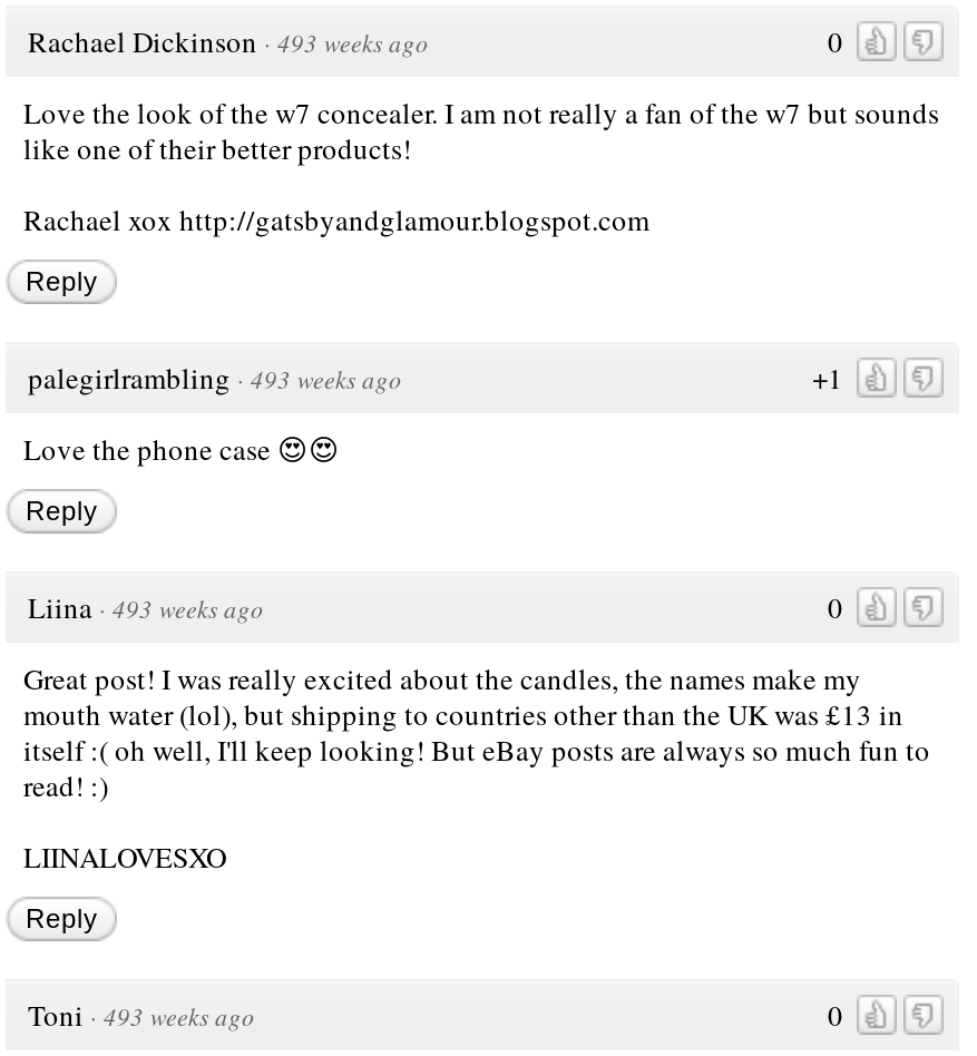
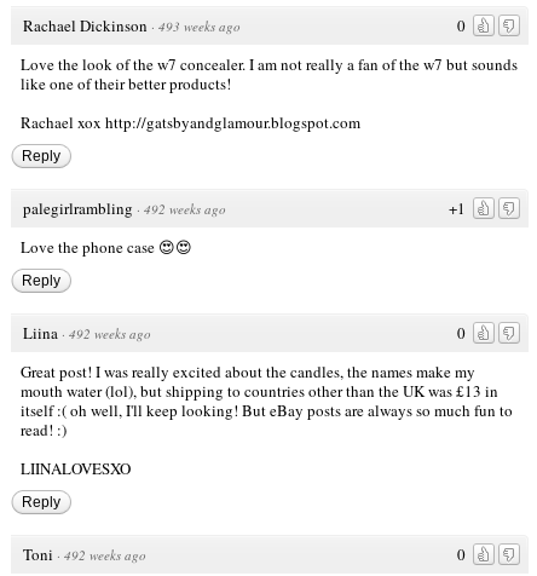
- palegirlrambling · 493 weeks ago
+ palegirlrambling · 492 weeks ago

- Liina · 493 weeks ago
+ Liina · 492 weeks ago

- Toni · 493 weeks ago
+ Toni · 492 weeks ago
